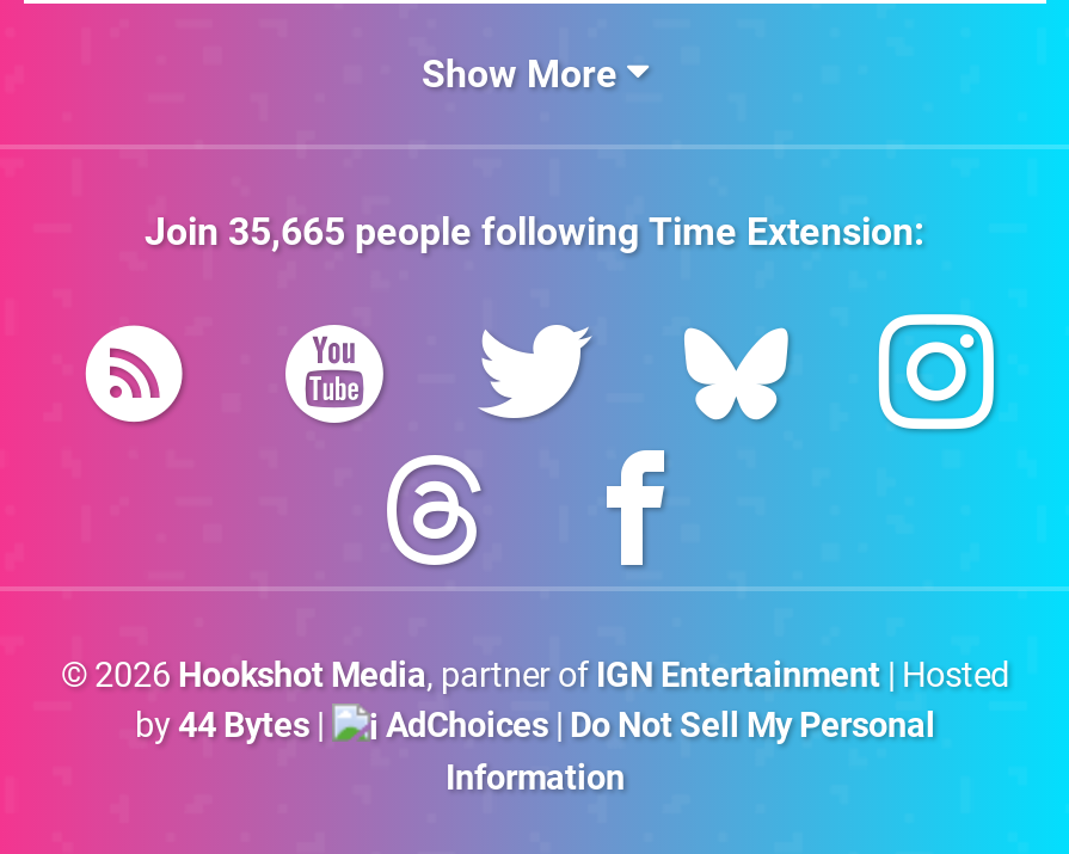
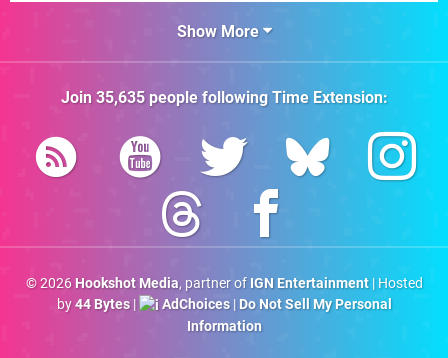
- Join 35,665 people following Time Extension:
+ Join 35,635 people following Time Extension:
